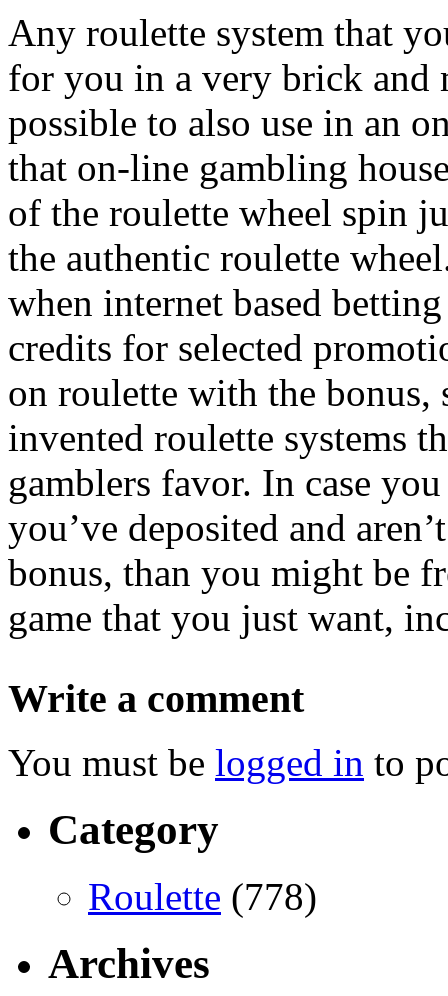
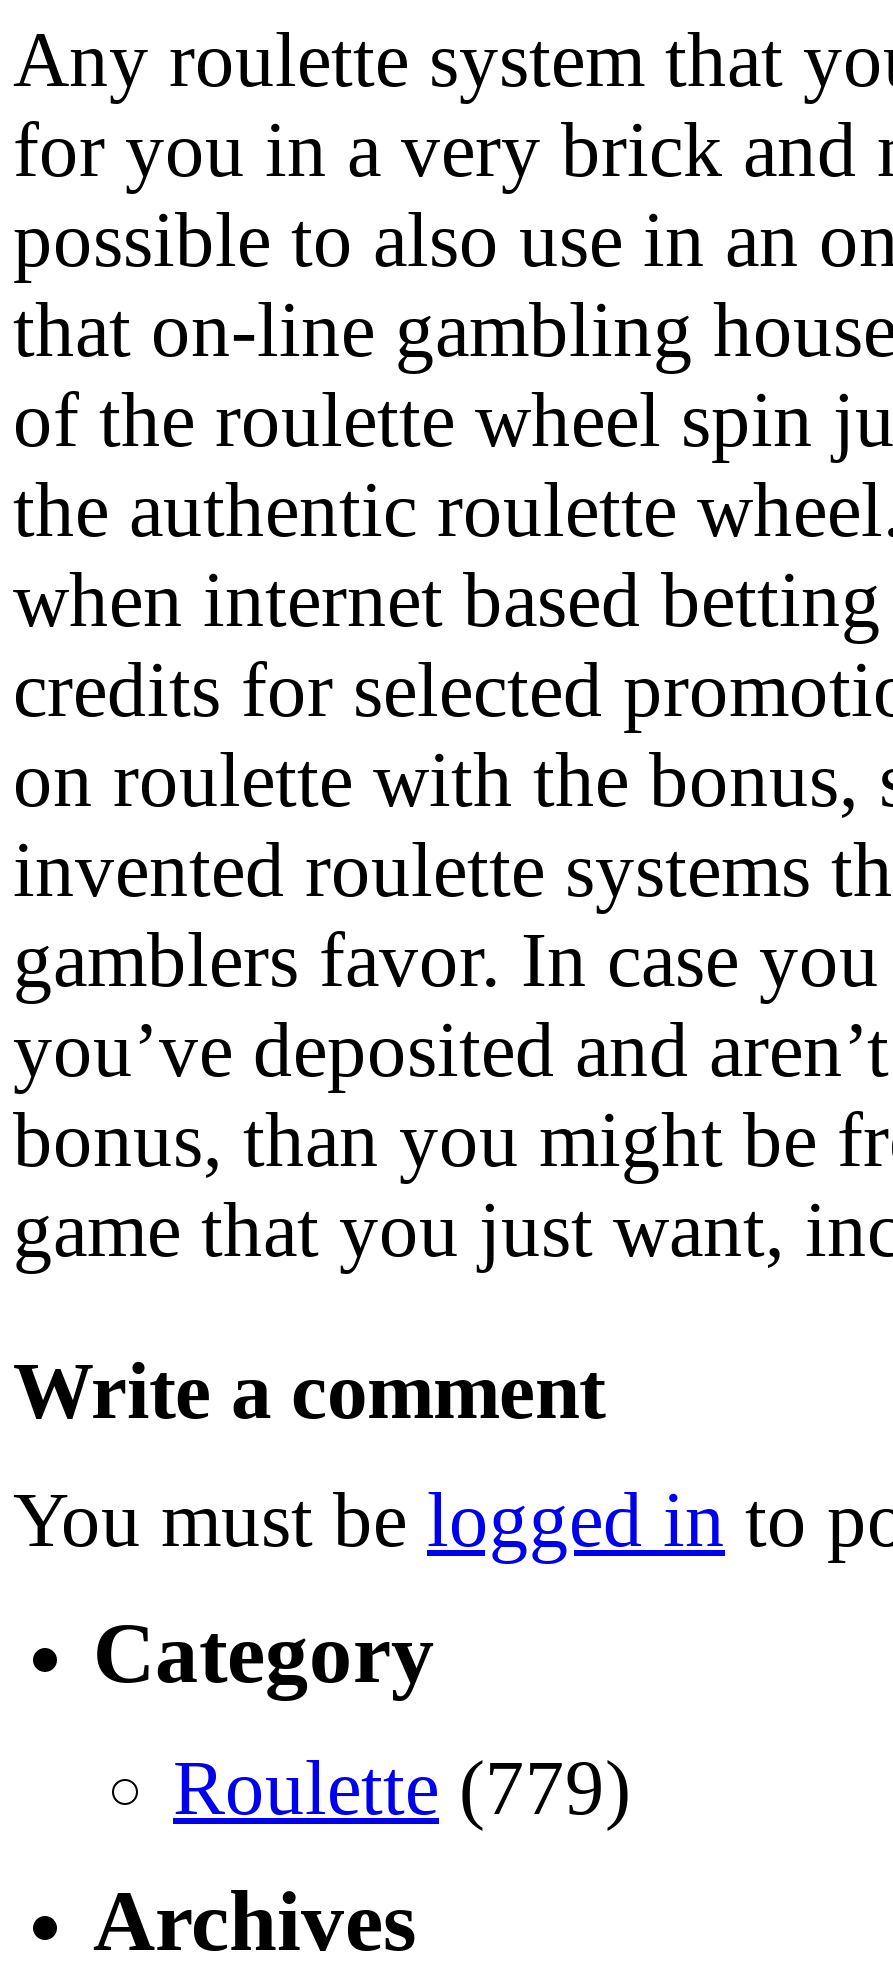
- Roulette (778)
+ Roulette (779)
